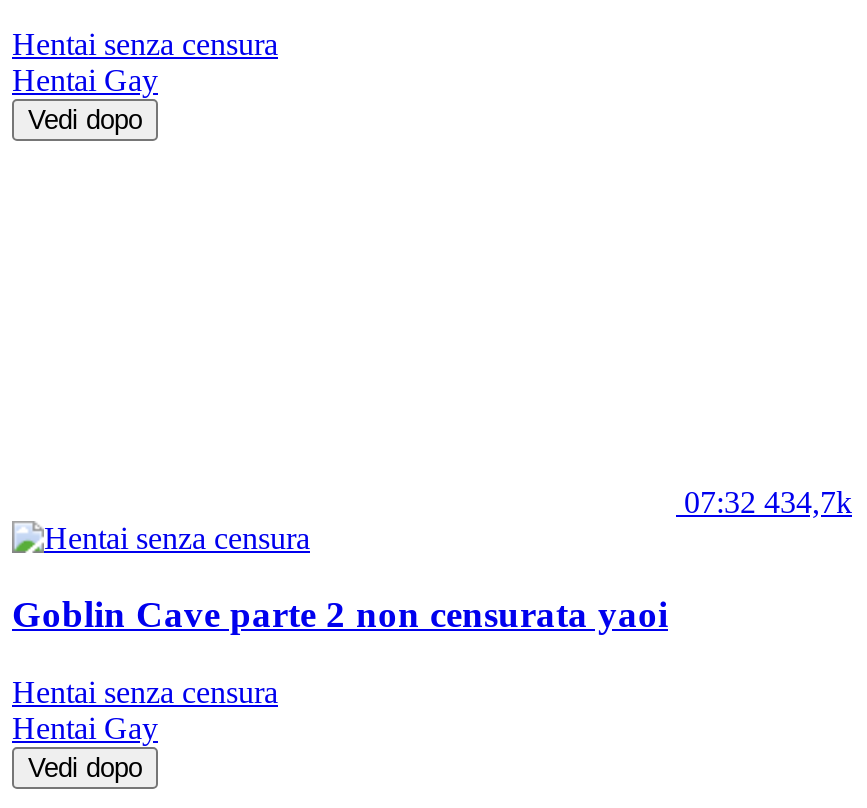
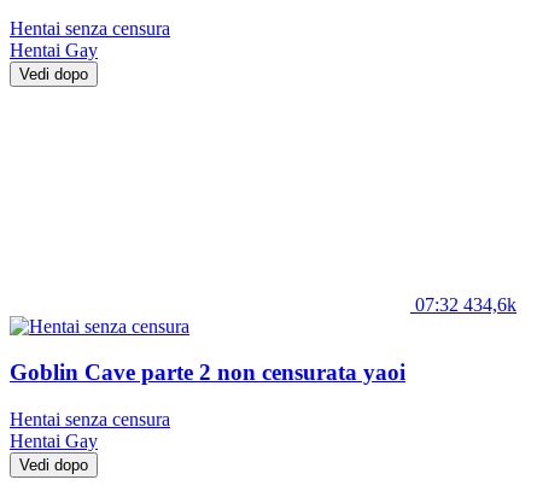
- 07:32 434,7k
+ 07:32 434,6k
